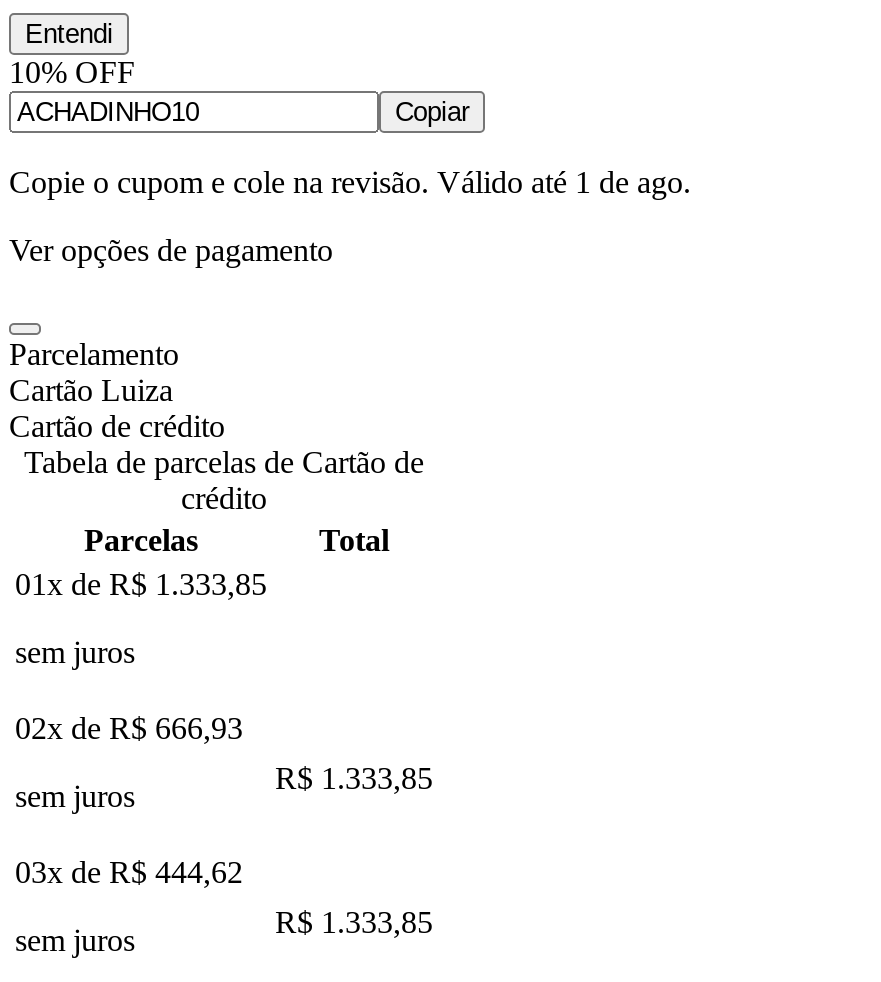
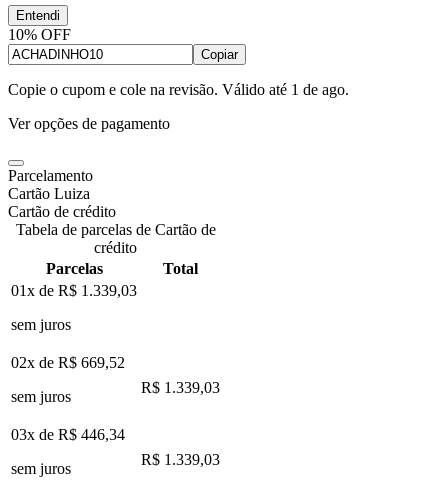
- 01x de R$ 1.333,85
+ 01x de R$ 1.339,03

- 02x de R$ 666,93
+ 02x de R$ 669,52

- R$ 1.333,85
+ R$ 1.339,03

- 03x de R$ 444,62
+ 03x de R$ 446,34

- R$ 1.333,85
+ R$ 1.339,03
